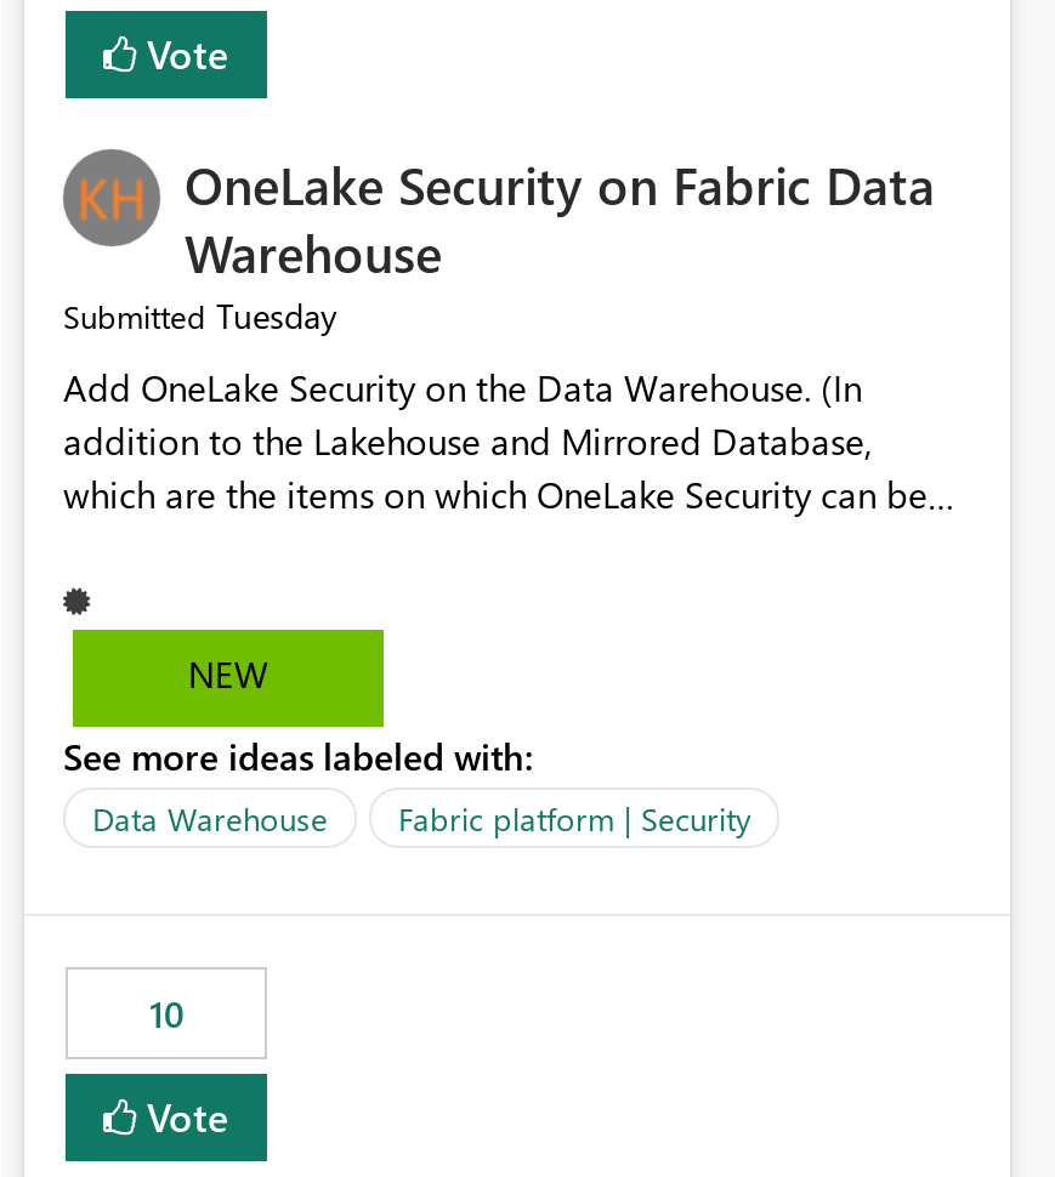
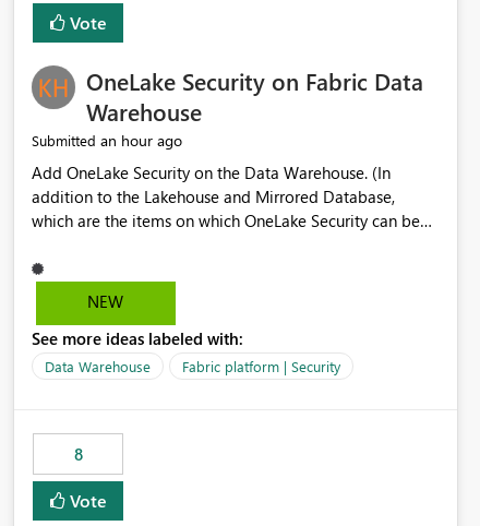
- Submitted Tuesday
+ Submitted an hour ago

- 10
+ 8
